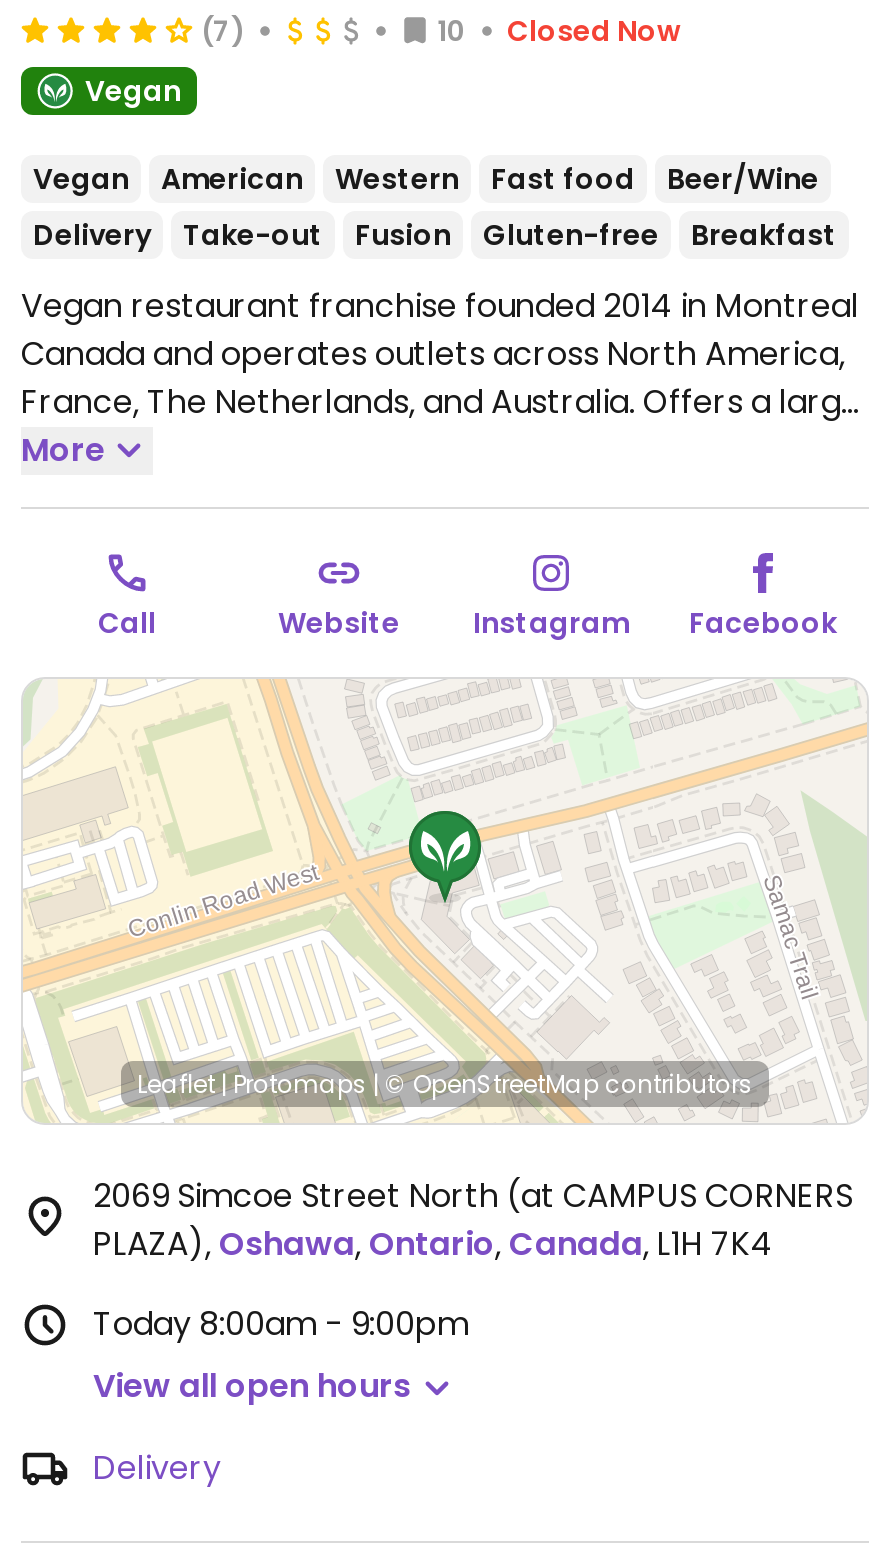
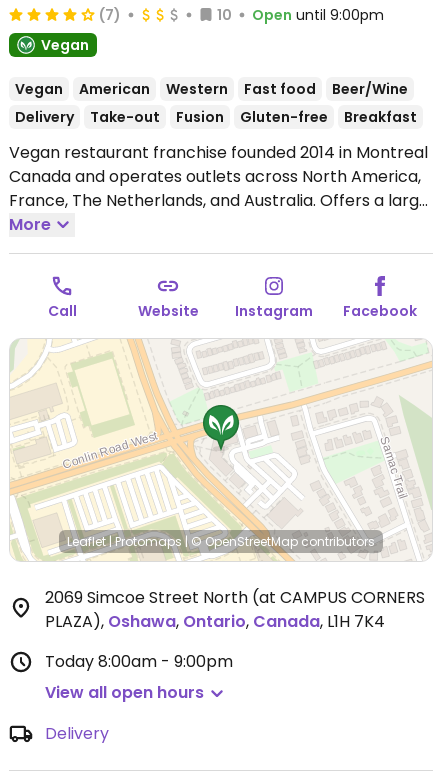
- Closed Now
+ Open until 9:00pm
